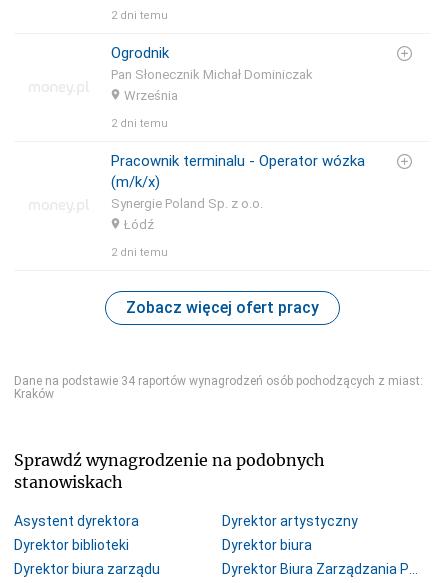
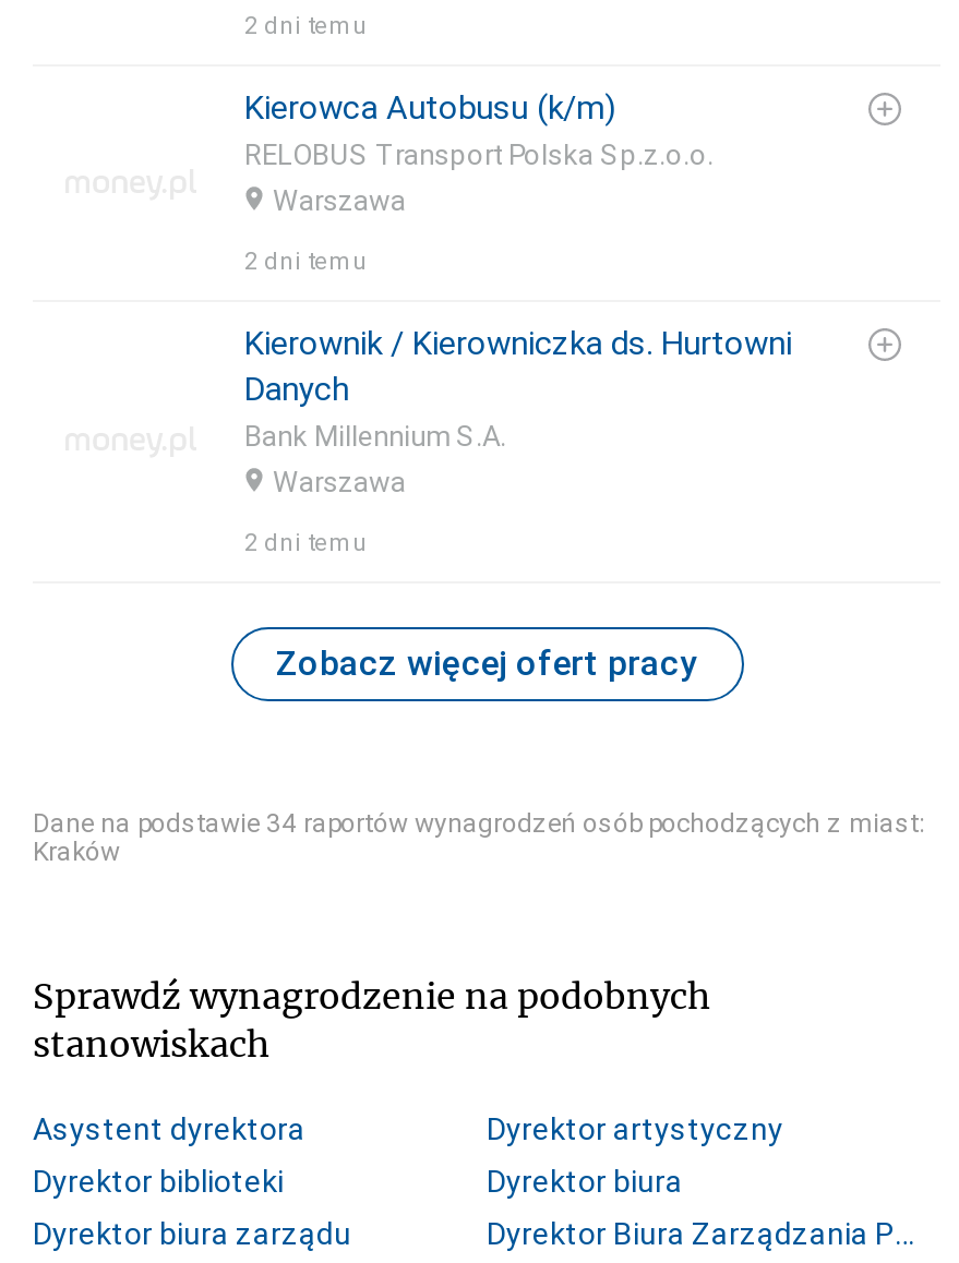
- Ogrodnik
- Pan Słonecznik Michał Dominiczak
- Września
+ Kierowca Autobusu (k/m)
+ RELOBUS Transport Polska Sp.z.o.o.
+ Warszawa

- Pracownik terminalu - Operator wózka
- (m/k/x)
- Synergie Poland Sp. z o.o.
- Łódź
+ Kierownik / Kierowniczka ds. Hurtowni
+ Danych
+ Bank Millennium S.A.
+ Warszawa
